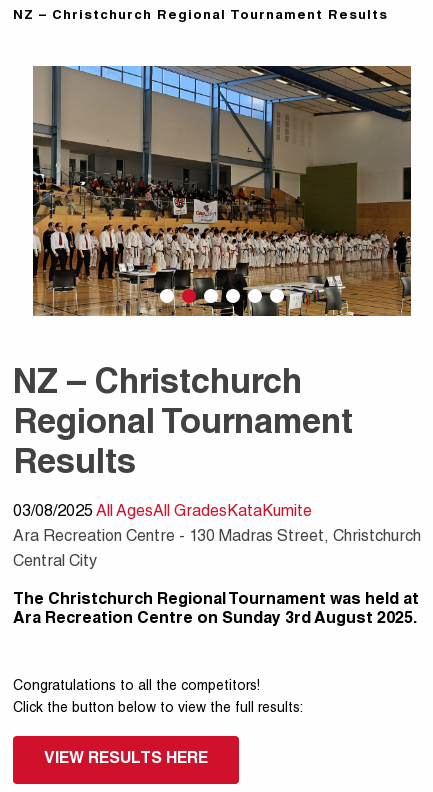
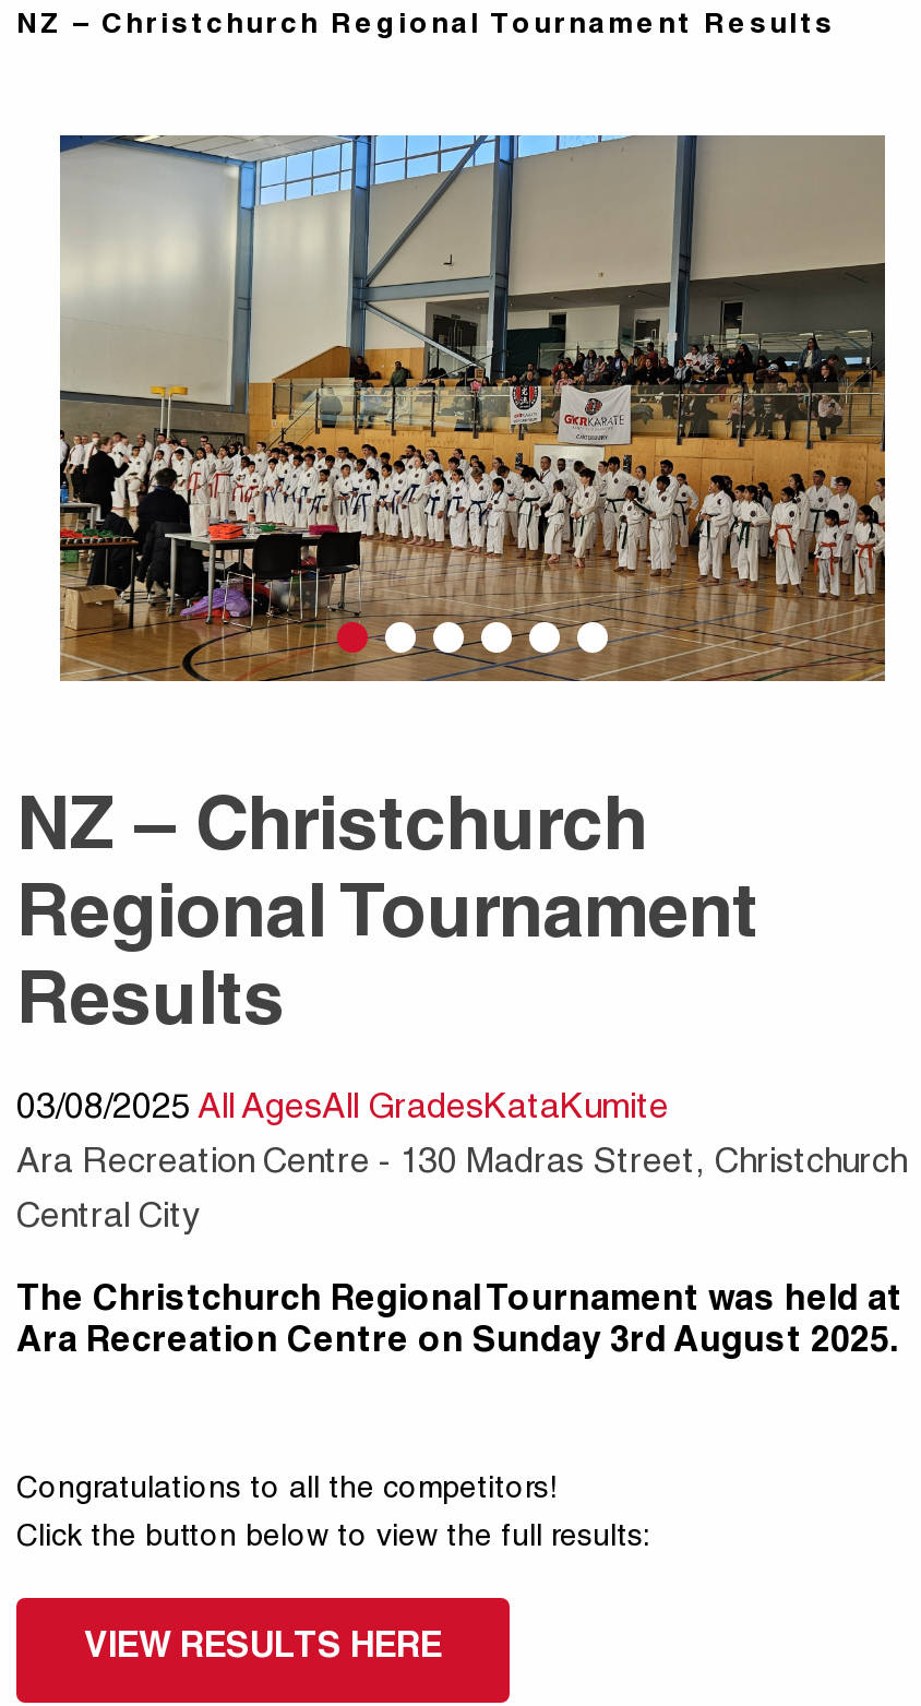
- [image]
+ [image]
